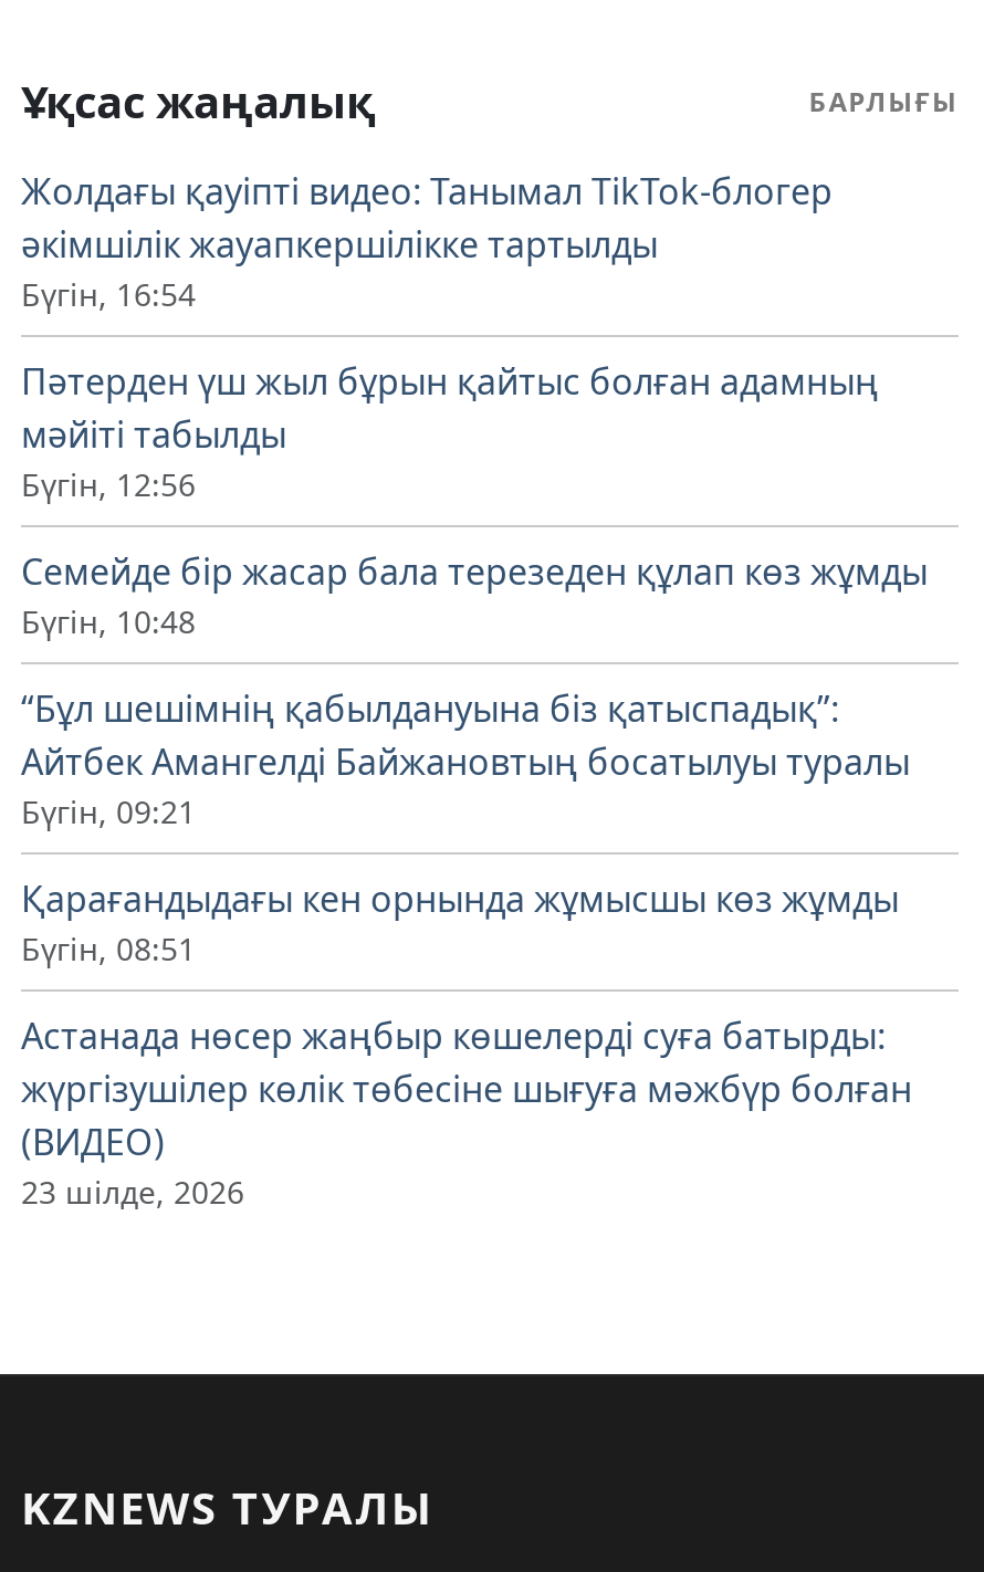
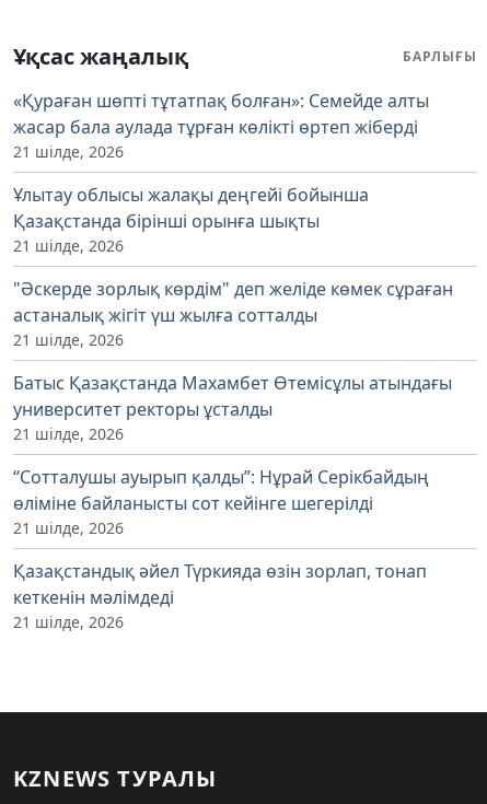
- Жолдағы қауіпті видео: Танымал TikTok-блогер
- әкімшілік жауапкершілікке тартылды
- Бүгін, 16:54
+ «Қураған шөпті тұтатпақ болған»: Семейде алты
+ жасар бала аулада тұрған көлікті өртеп жіберді
+ 21 шілде, 2026

- Пәтерден үш жыл бұрын қайтыс болған адамның
- мәйіті табылды
- Бүгін, 12:56
+ Ұлытау облысы жалақы деңгейі бойынша
+ Қазақстанда бірінші орынға шықты
+ 21 шілде, 2026

- Семейде бір жасар бала терезеден құлап көз жұмды
- Бүгін, 10:48
+ "Әскерде зорлық көрдім" деп желіде көмек сұраған
+ астаналық жігіт үш жылға сотталды
+ 21 шілде, 2026

- “Бұл шешімнің қабылдануына біз қатыспадық”:
- Айтбек Амангелді Байжановтың босатылуы туралы
- Бүгін, 09:21
+ Батыс Қазақстанда Махамбет Өтемісұлы атындағы
+ университет ректоры ұсталды
+ 21 шілде, 2026

- Қарағандыдағы кен орнында жұмысшы көз жұмды
- Бүгін, 08:51
+ “Сотталушы ауырып қалды”: Нұрай Серікбайдың
+ өліміне байланысты сот кейінге шегерілді
+ 21 шілде, 2026

- Астанада нөсер жаңбыр көшелерді суға батырды:
- жүргізушілер көлік төбесіне шығуға мәжбүр болған
- (ВИДЕО)
- 23 шілде, 2026
+ Қазақстандық әйел Түркияда өзін зорлап, тонап
+ кеткенін мәлімдеді
+ 21 шілде, 2026
